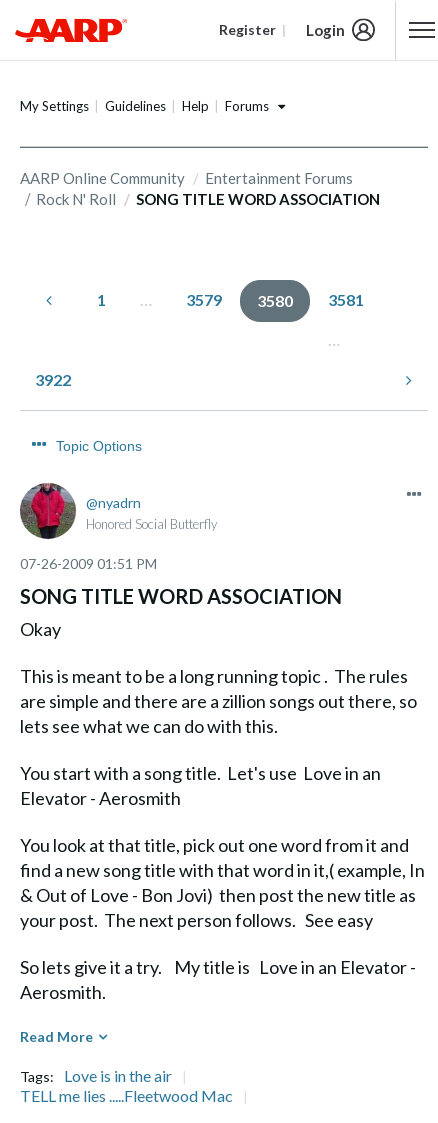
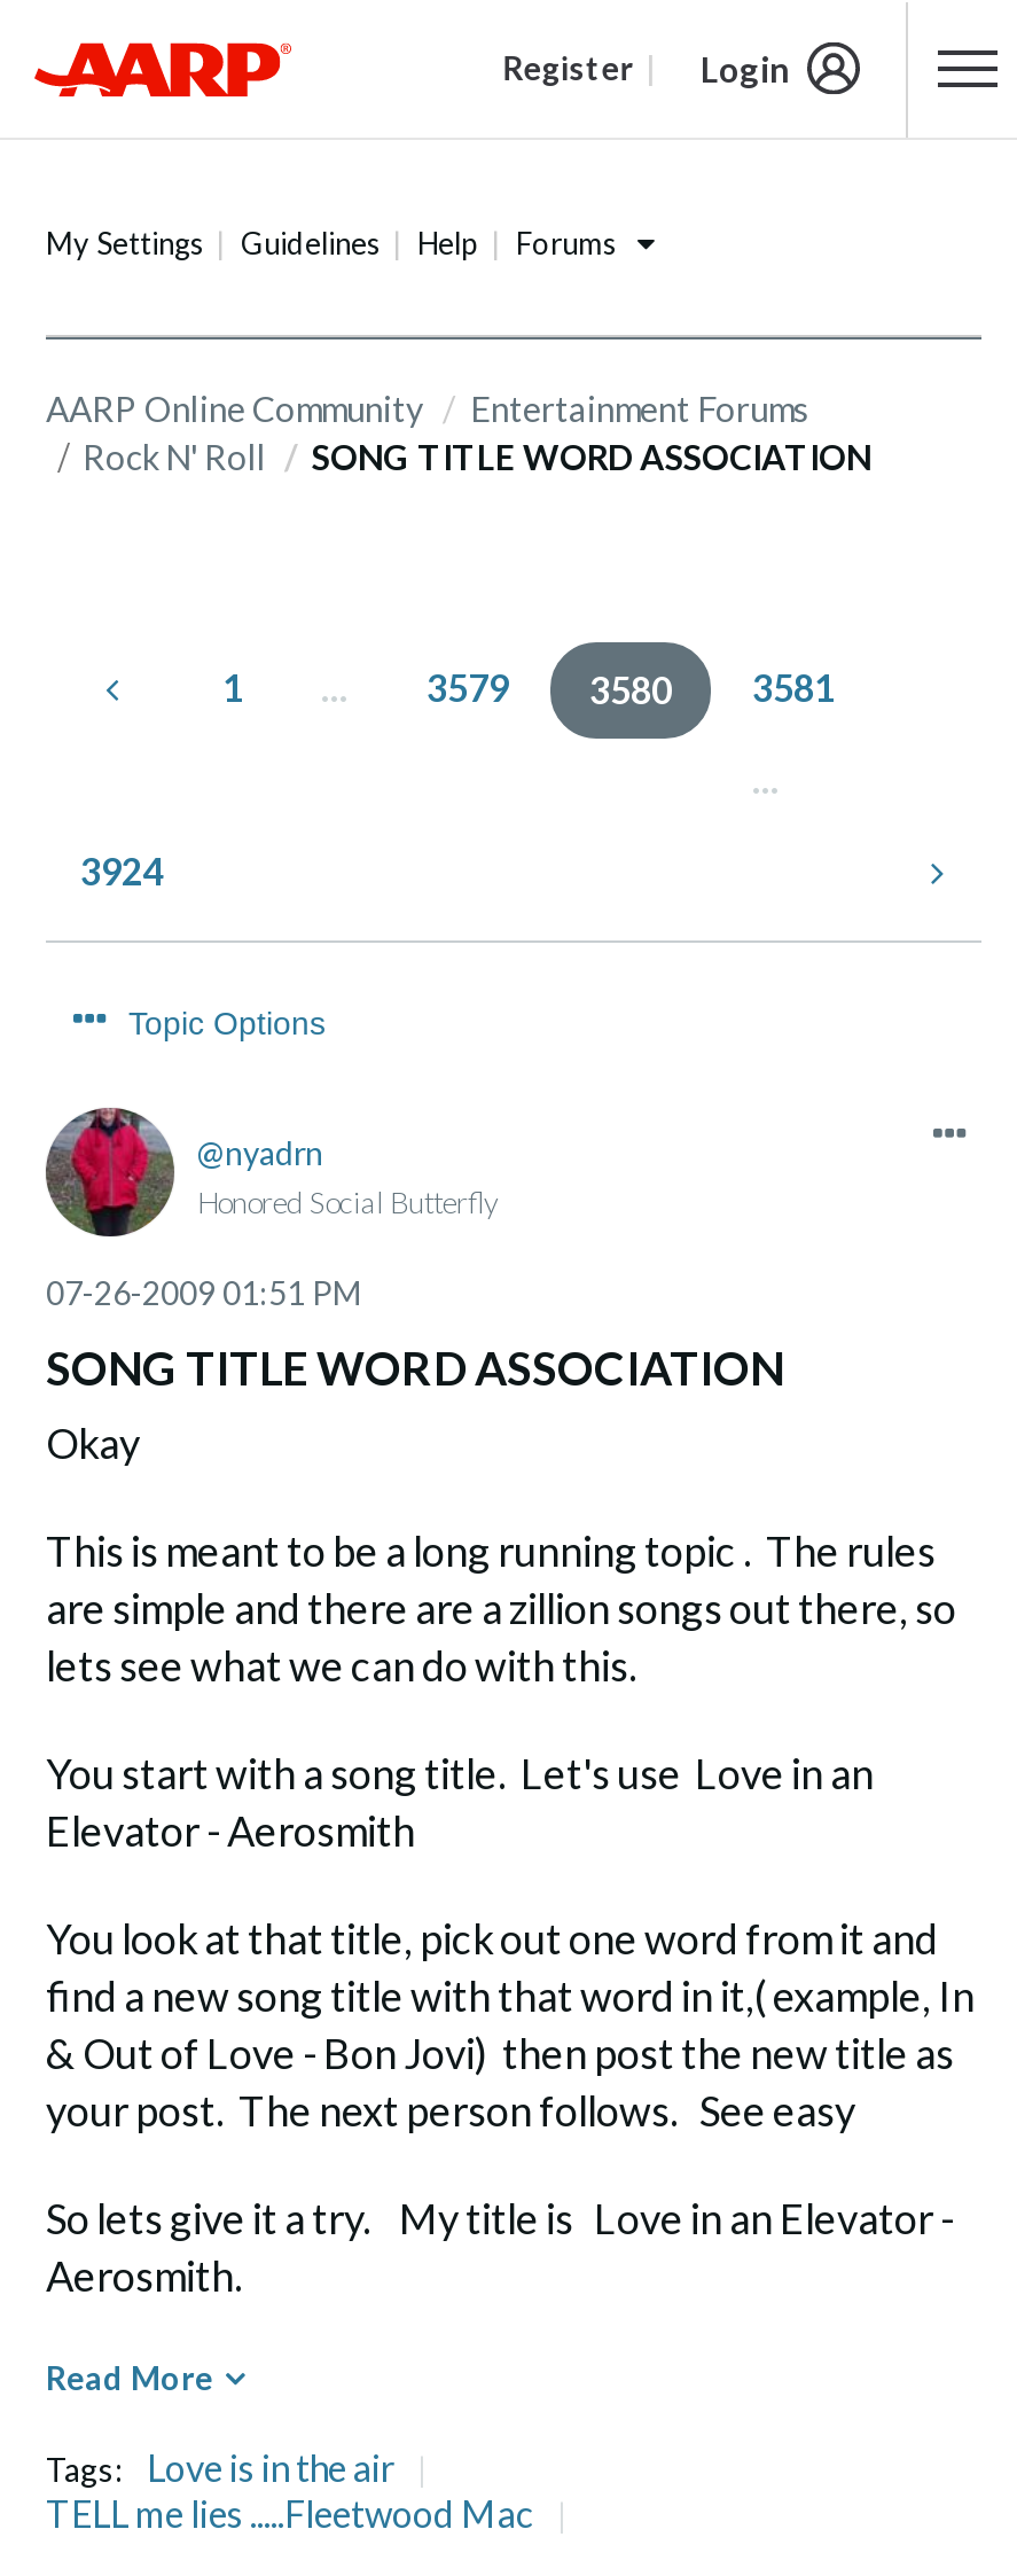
- 3922
+ 3924
